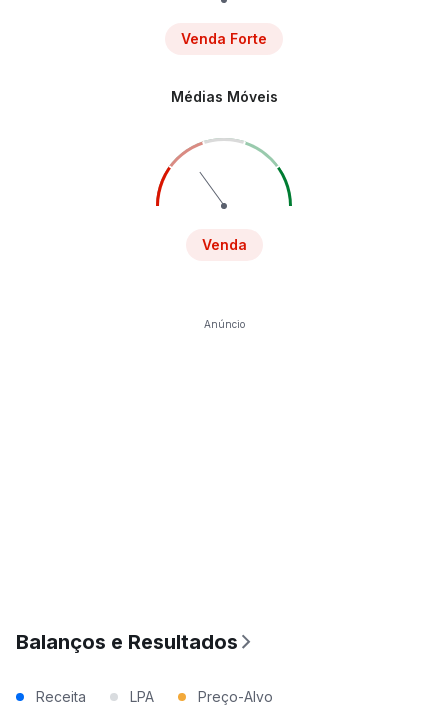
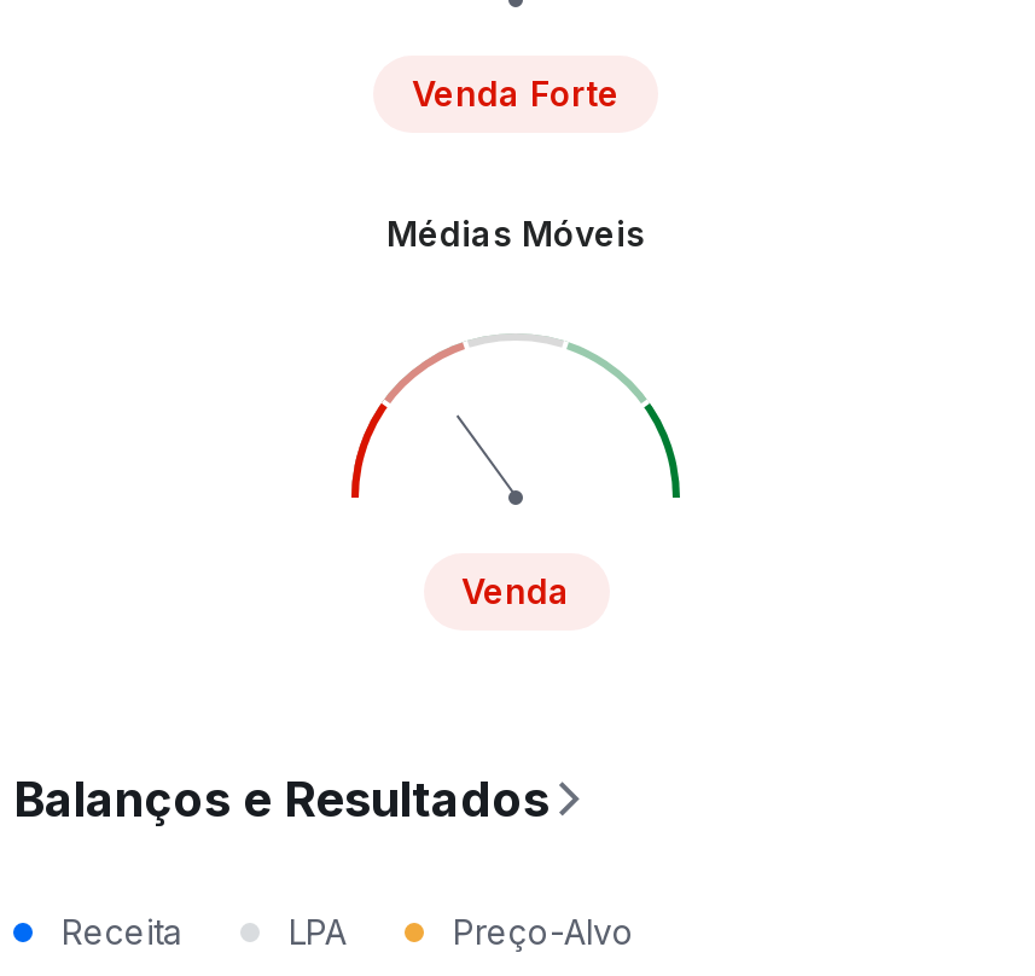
- Anúncio
